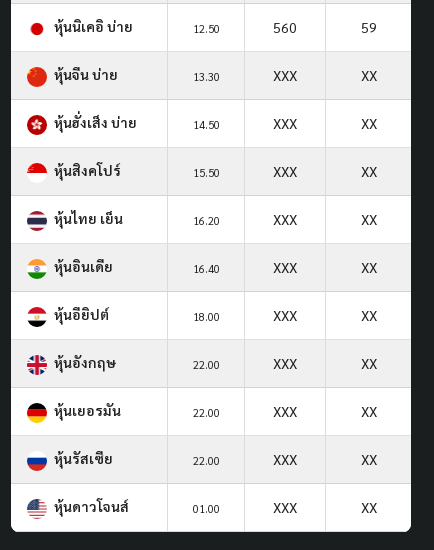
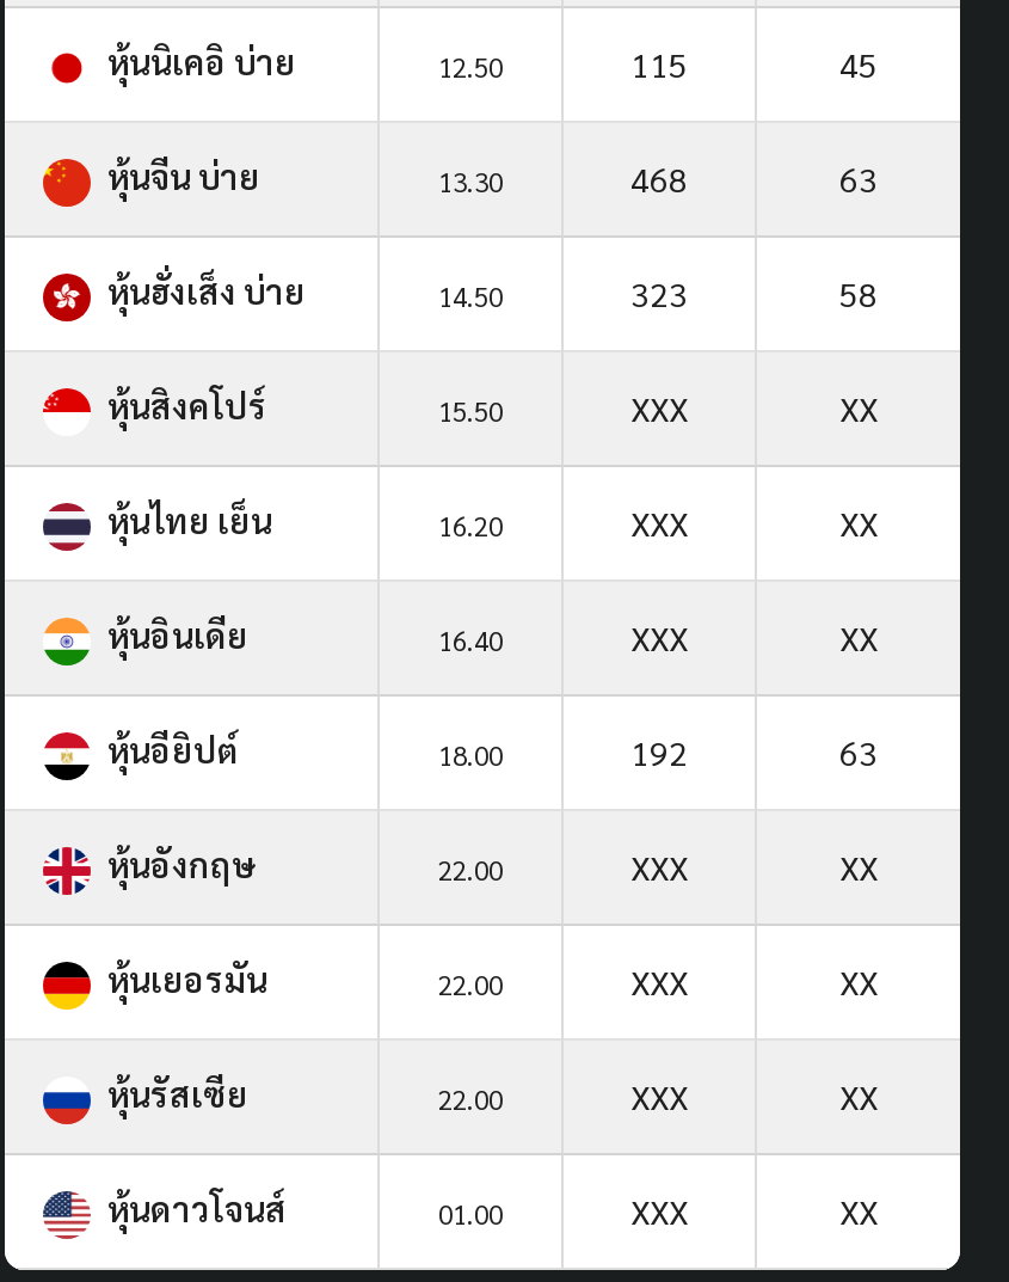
- 560
+ 115

- 59
+ 45

- XXX
- XX
+ 468
+ 63

- XXX
- XX
+ 323
+ 58

- XXX
- XX
+ 192
+ 63
